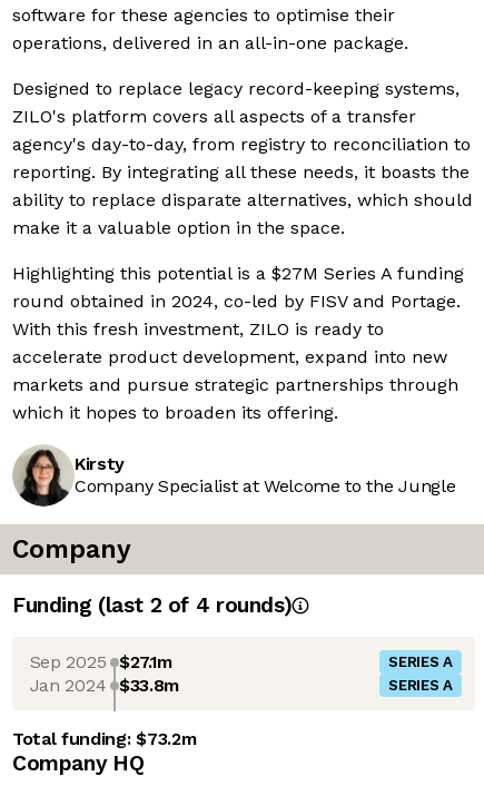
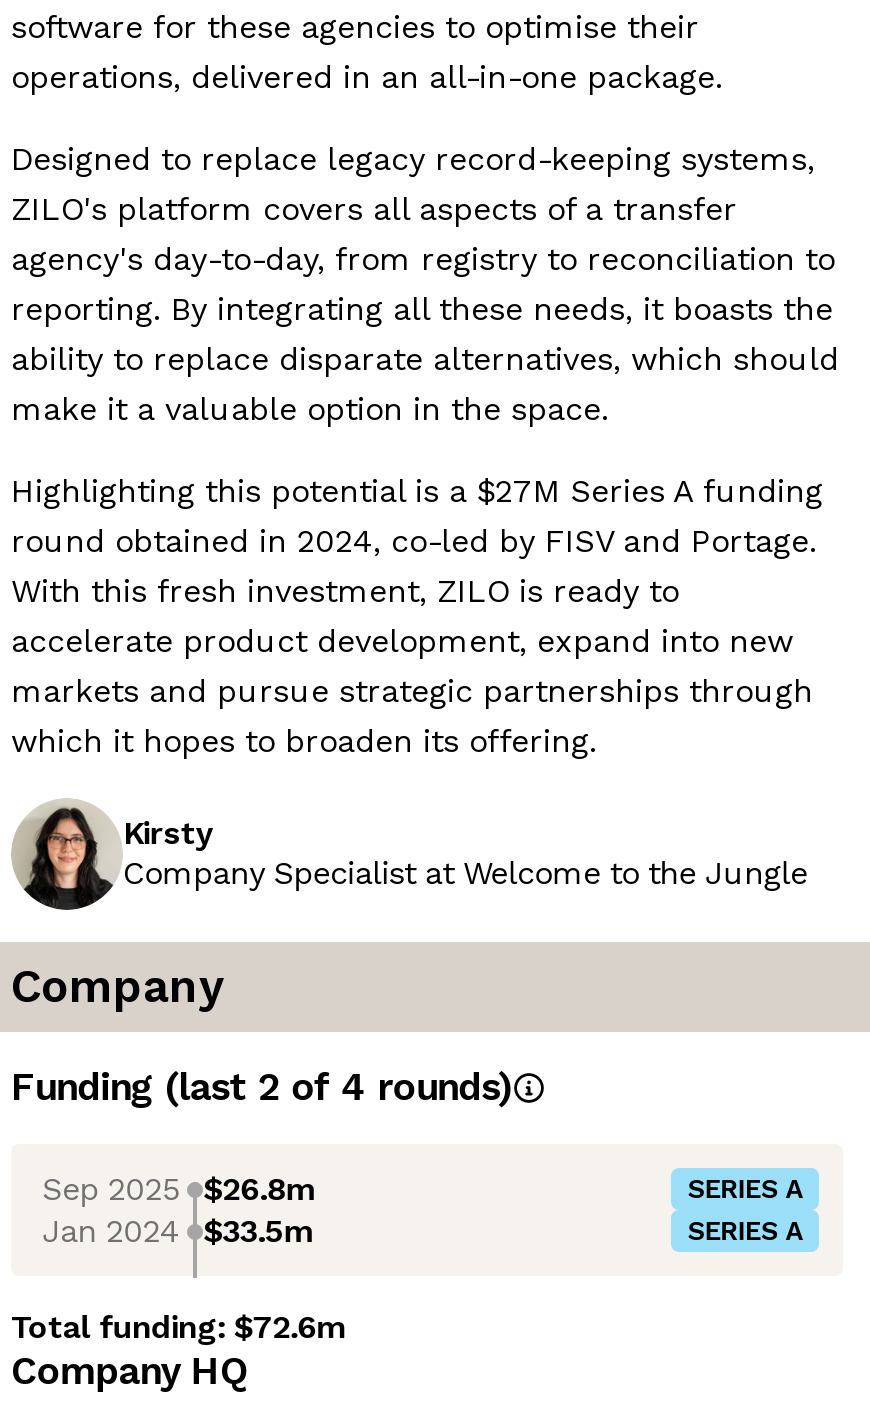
- Sep 2025 $27.1m
+ Sep 2025 $26.8m

- Jan 2024 $33.8m
+ Jan 2024 $33.5m

- Total funding: $73.2m
+ Total funding: $72.6m
